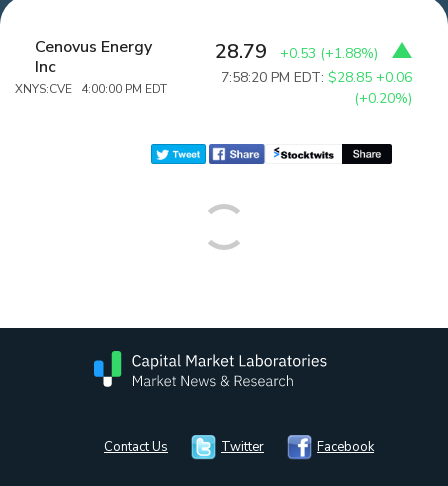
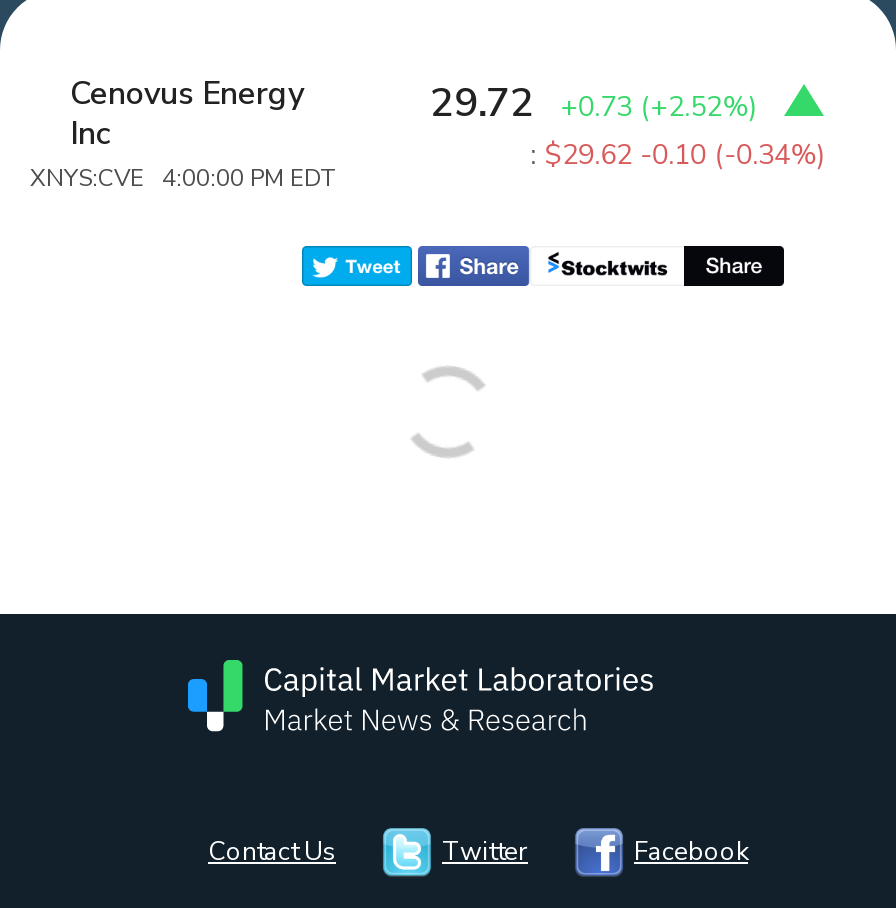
- 28.79
- +0.53 (+1.88%)
- 7:58:20 PM EDT: $28.85 +0.06
- (+0.20%)
+ 29.72
+ +0.73 (+2.52%)
+ : $29.62 -0.10 (-0.34%)
